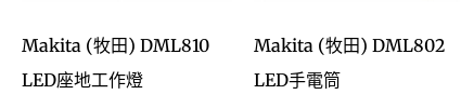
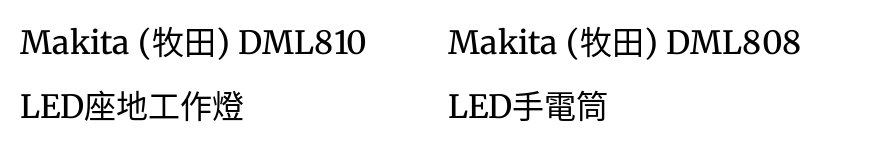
- Makita (牧田) DML802
+ Makita (牧田) DML808
